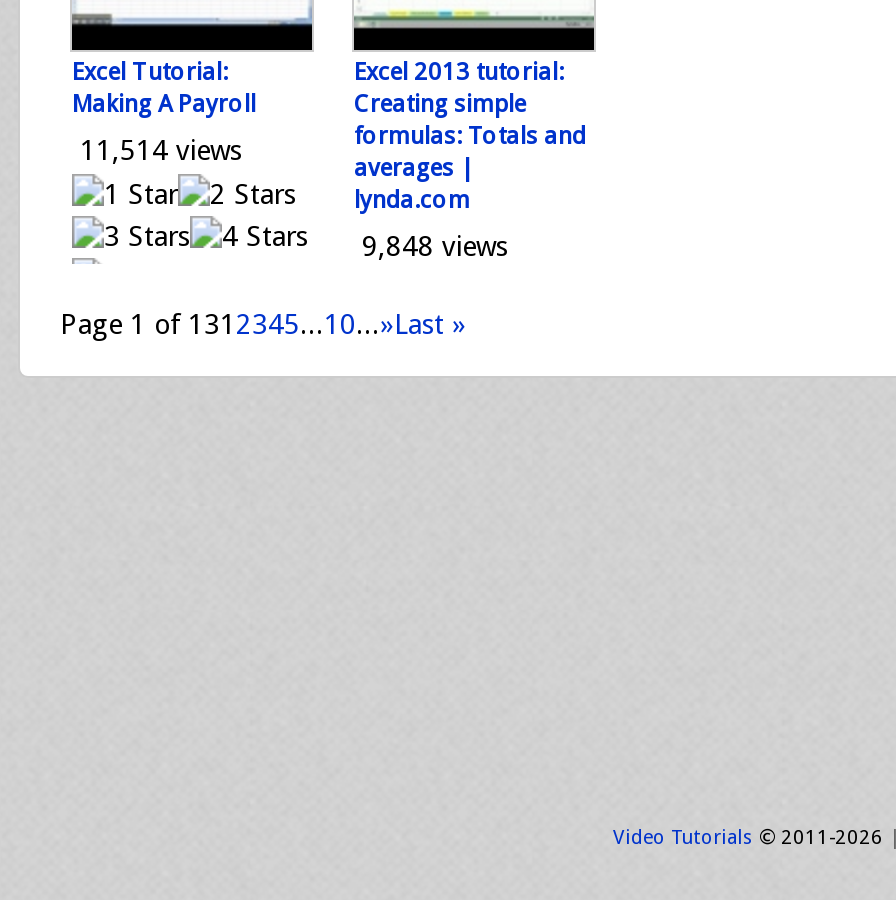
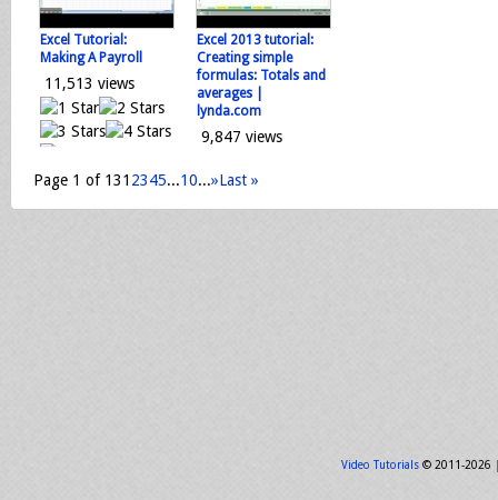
- 11,514 views
+ 11,513 views

- 9,848 views
+ 9,847 views
